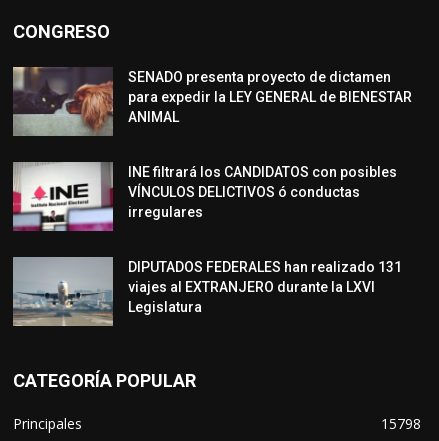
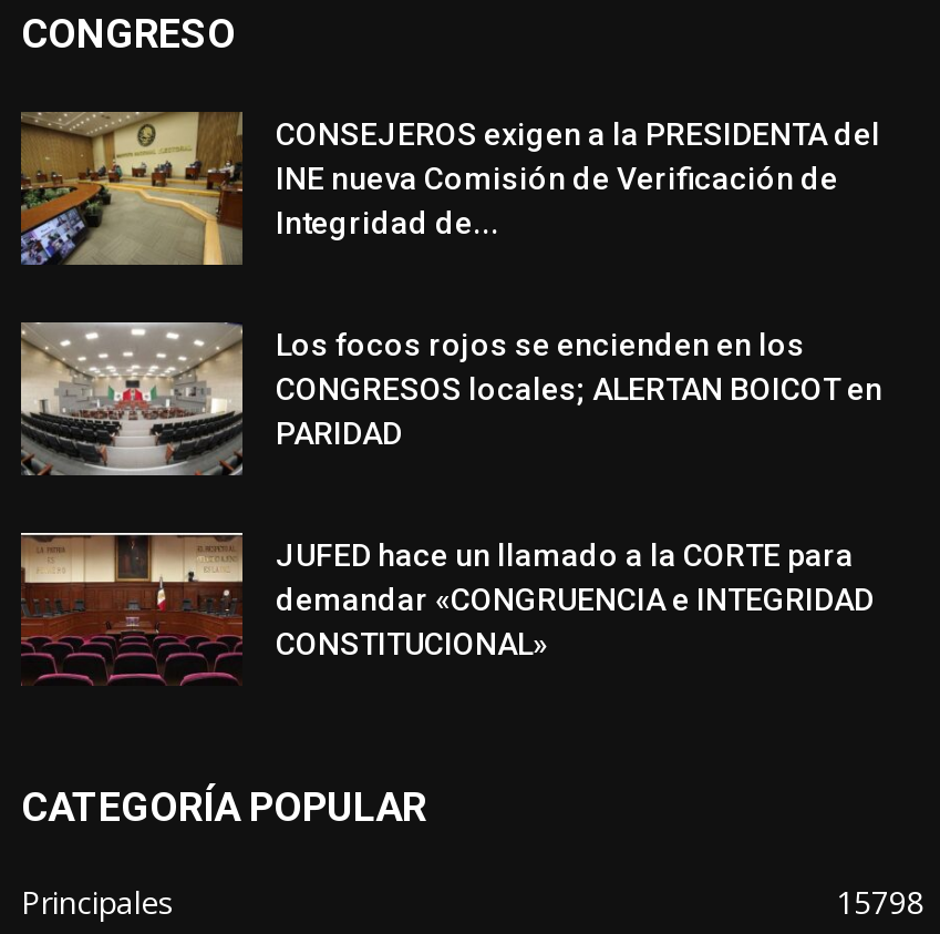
- [image]
- SENADO presenta proyecto de dictamen
- para expedir la LEY GENERAL de BIENESTAR
- ANIMAL
+ [image]
+ CONSEJEROS exigen a la PRESIDENTA del
+ INE nueva Comisión de Verificación de
+ Integridad de...

- [image]
- INE filtrará los CANDIDATOS con posibles
- VÍNCULOS DELICTIVOS ó conductas
- irregulares
+ [image]
+ Los focos rojos se encienden en los
+ CONGRESOS locales; ALERTAN BOICOT en
+ PARIDAD

- [image]
- DIPUTADOS FEDERALES han realizado 131
- viajes al EXTRANJERO durante la LXVI
- Legislatura
+ [image]
+ JUFED hace un llamado a la CORTE para
+ demandar «CONGRUENCIA e INTEGRIDAD
+ CONSTITUCIONAL»
